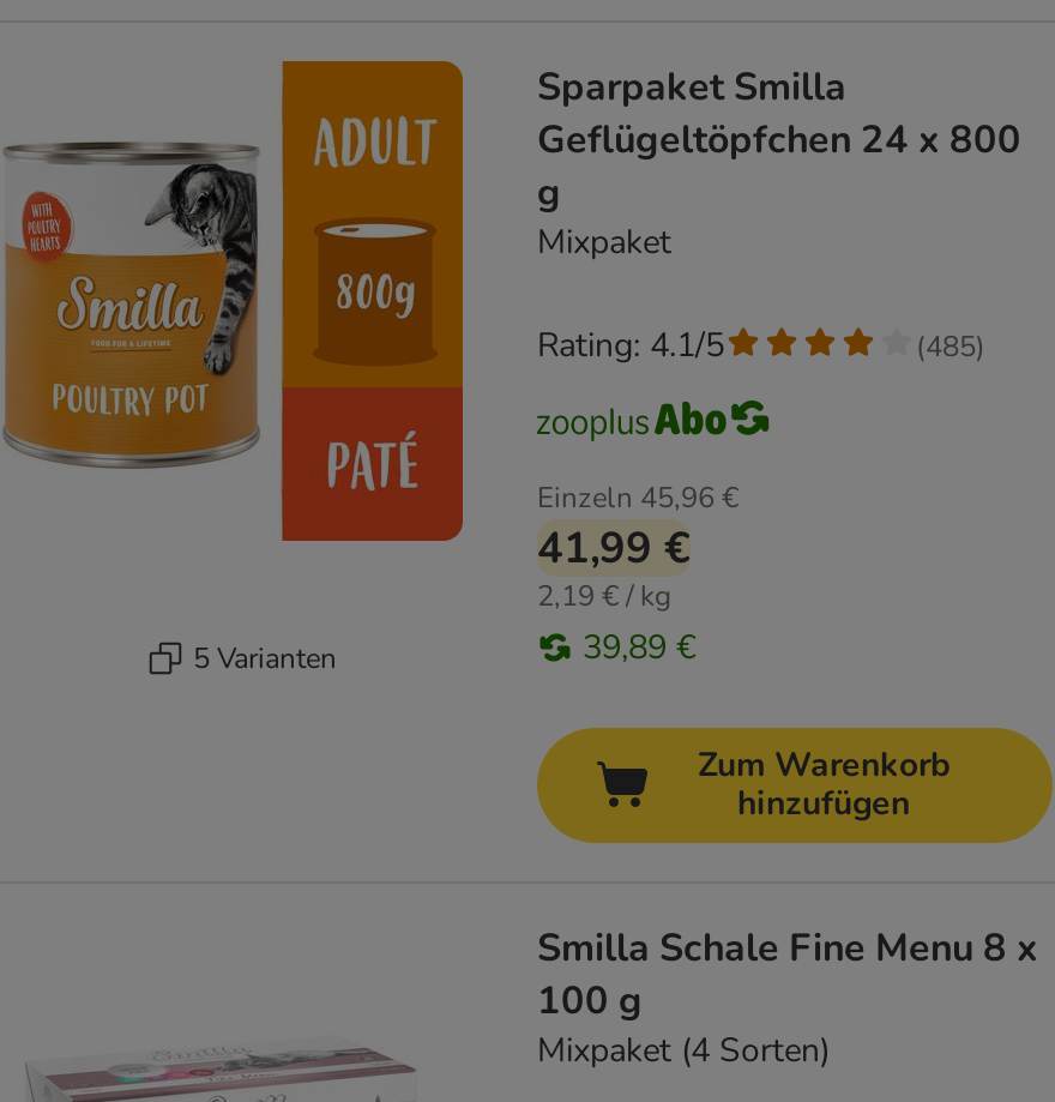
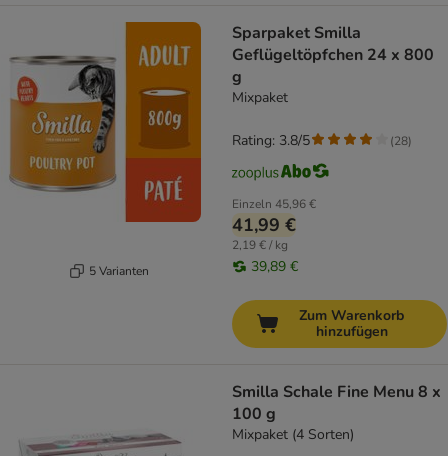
- Rating: 4.1/5
+ Rating: 3.8/5

- (485)
+ (28)
